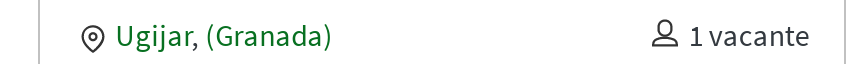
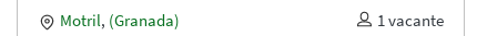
- Ugijar, (Granada)
+ Motril, (Granada)
